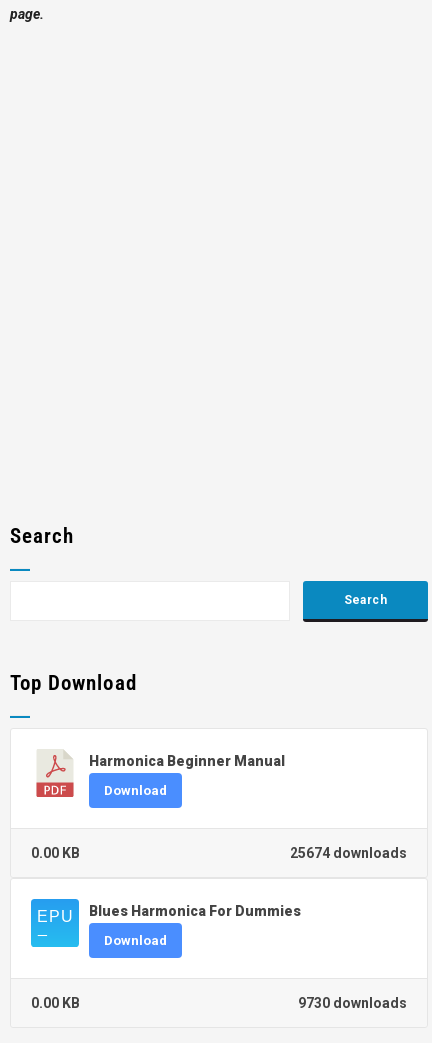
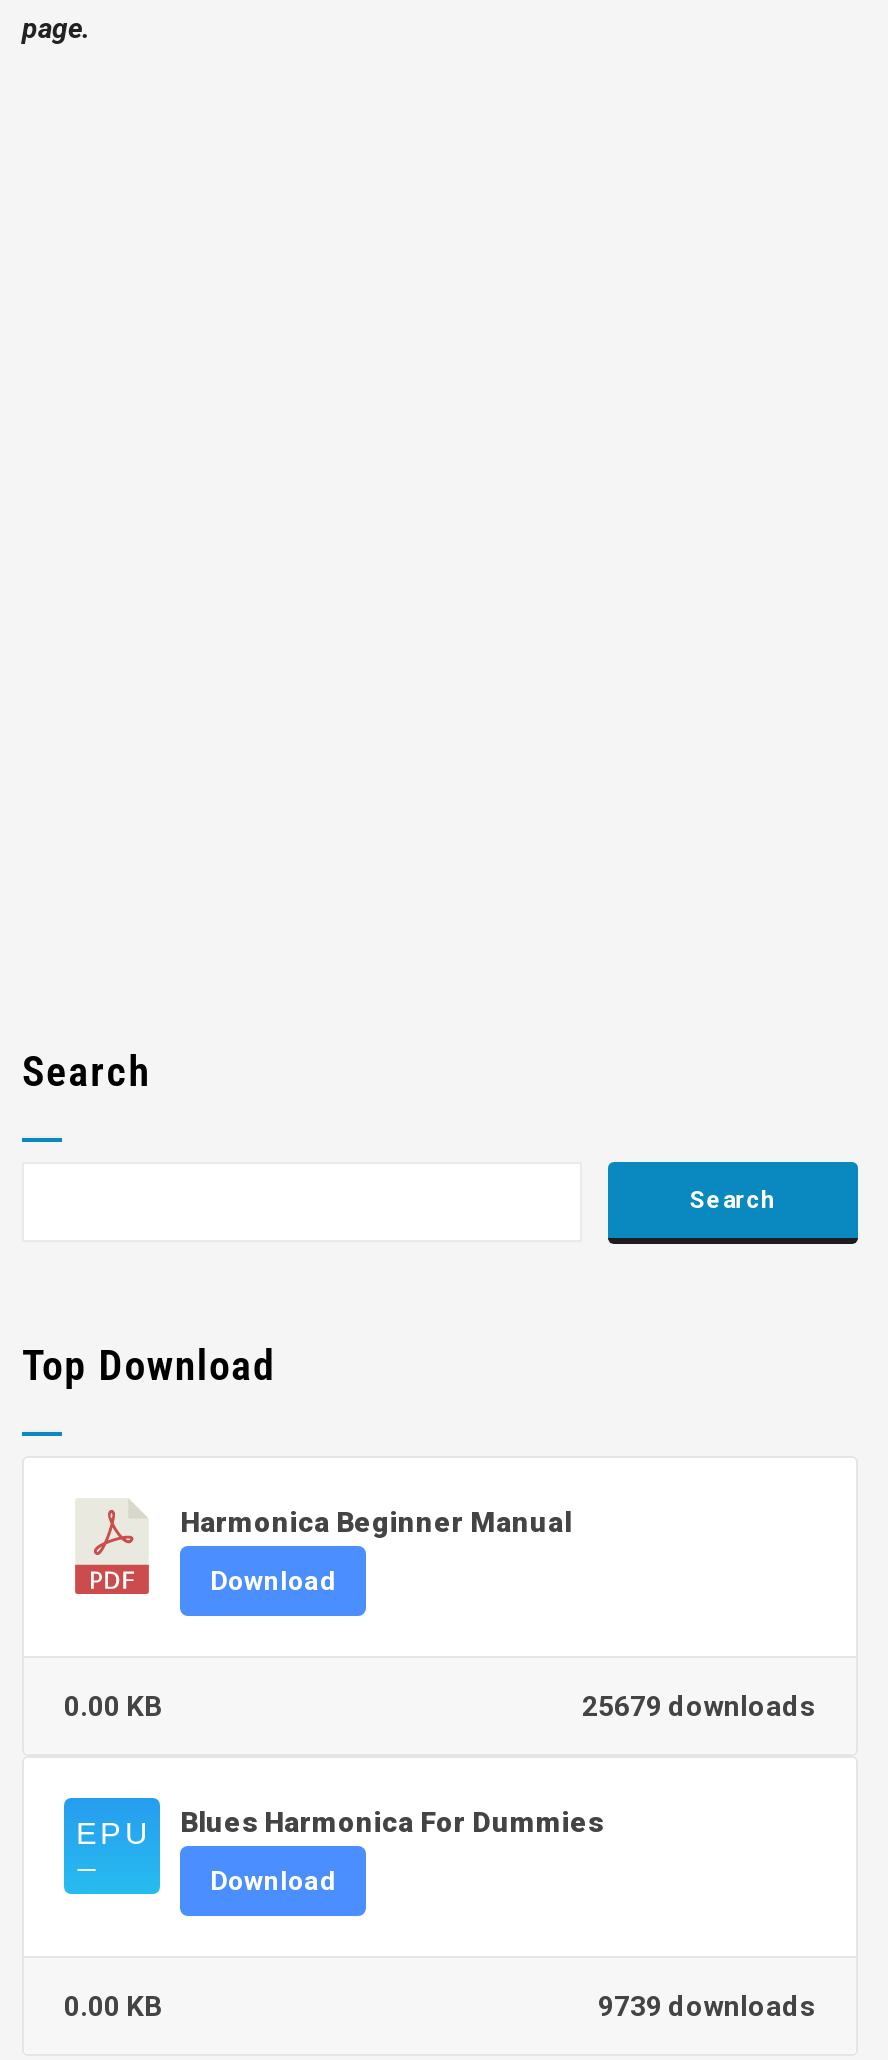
- 25674 downloads
+ 25679 downloads

- 9730 downloads
+ 9739 downloads
